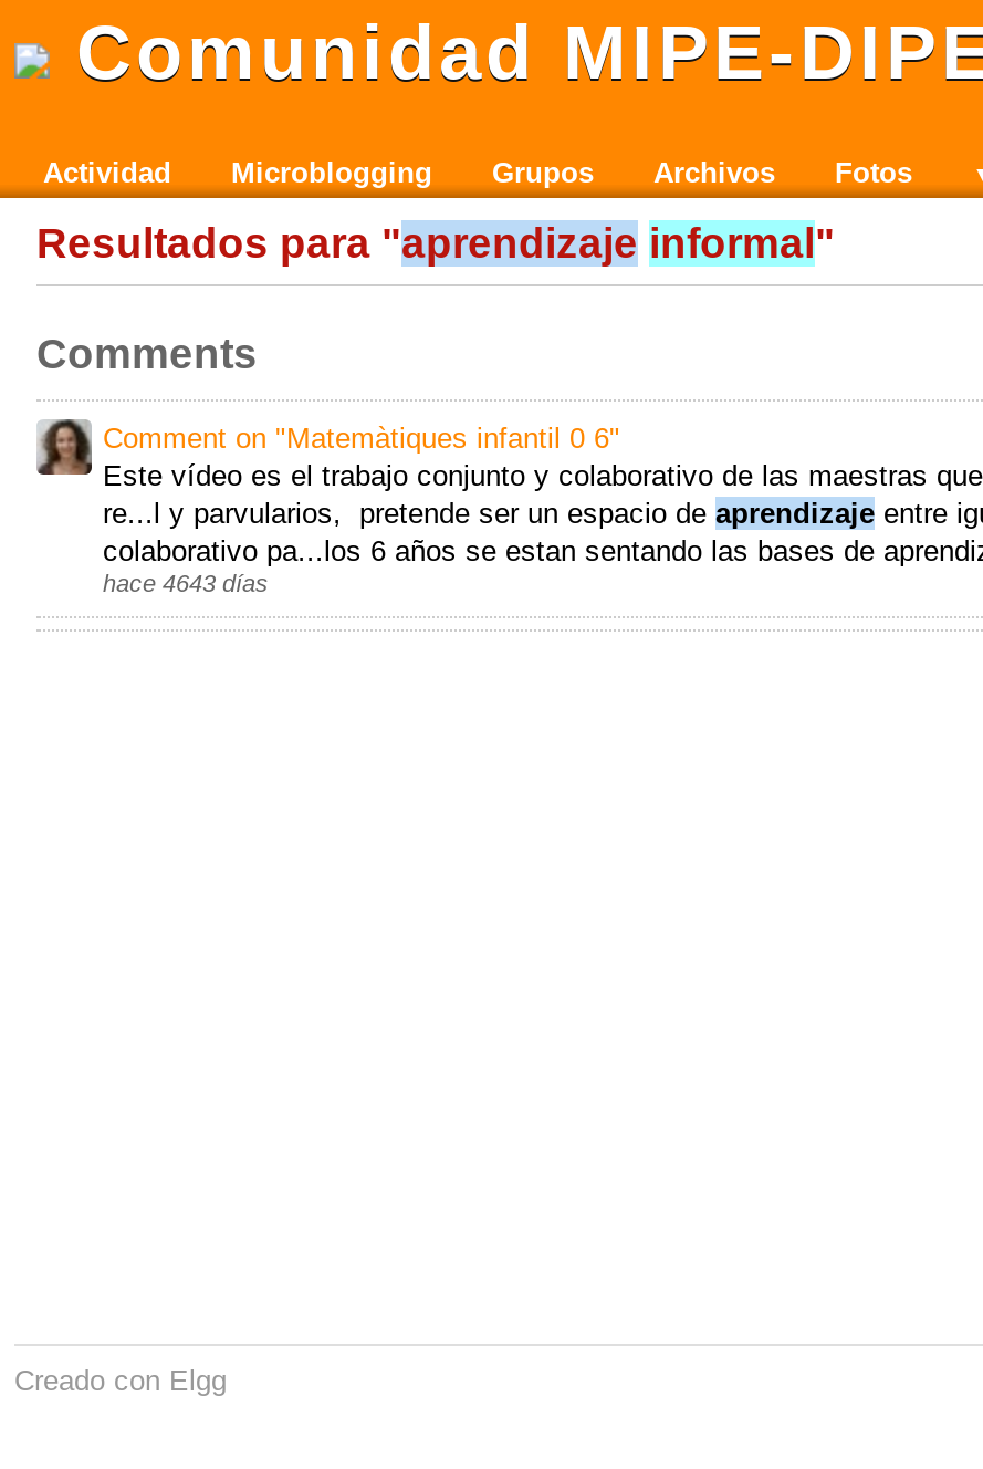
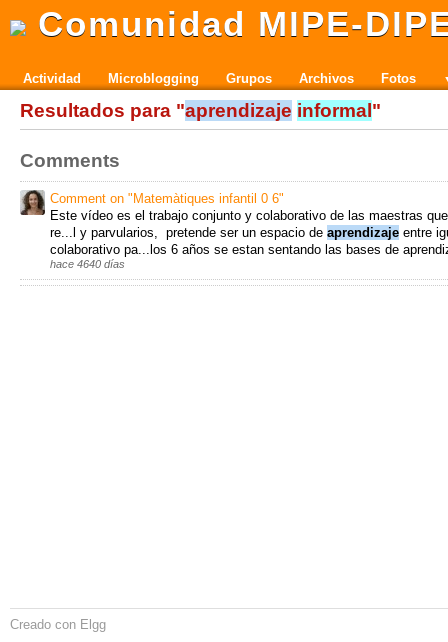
- hace 4643 días
+ hace 4640 días
